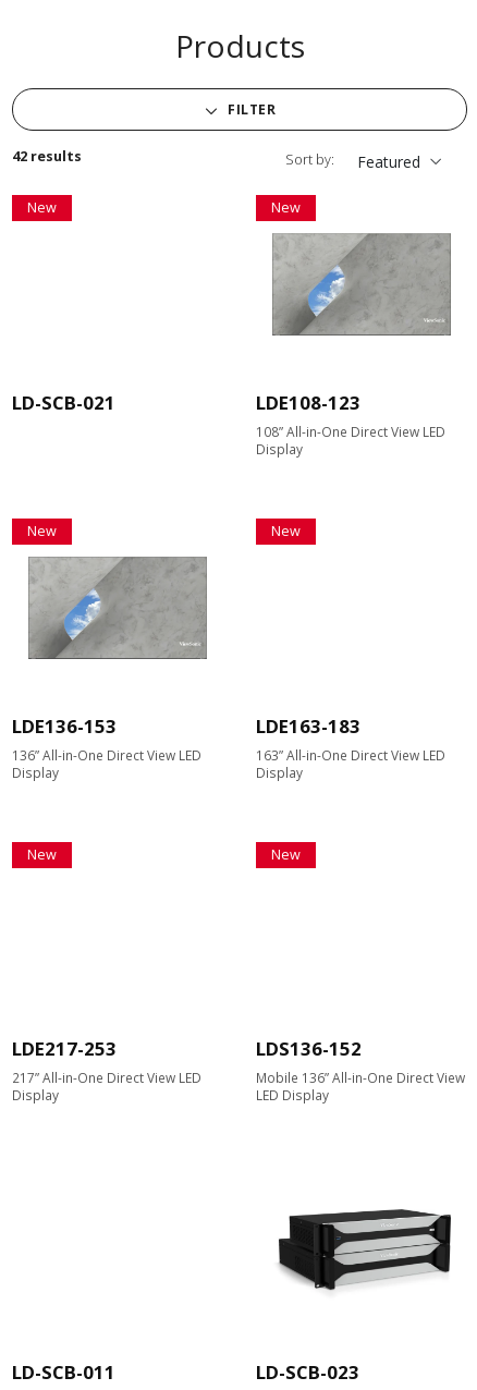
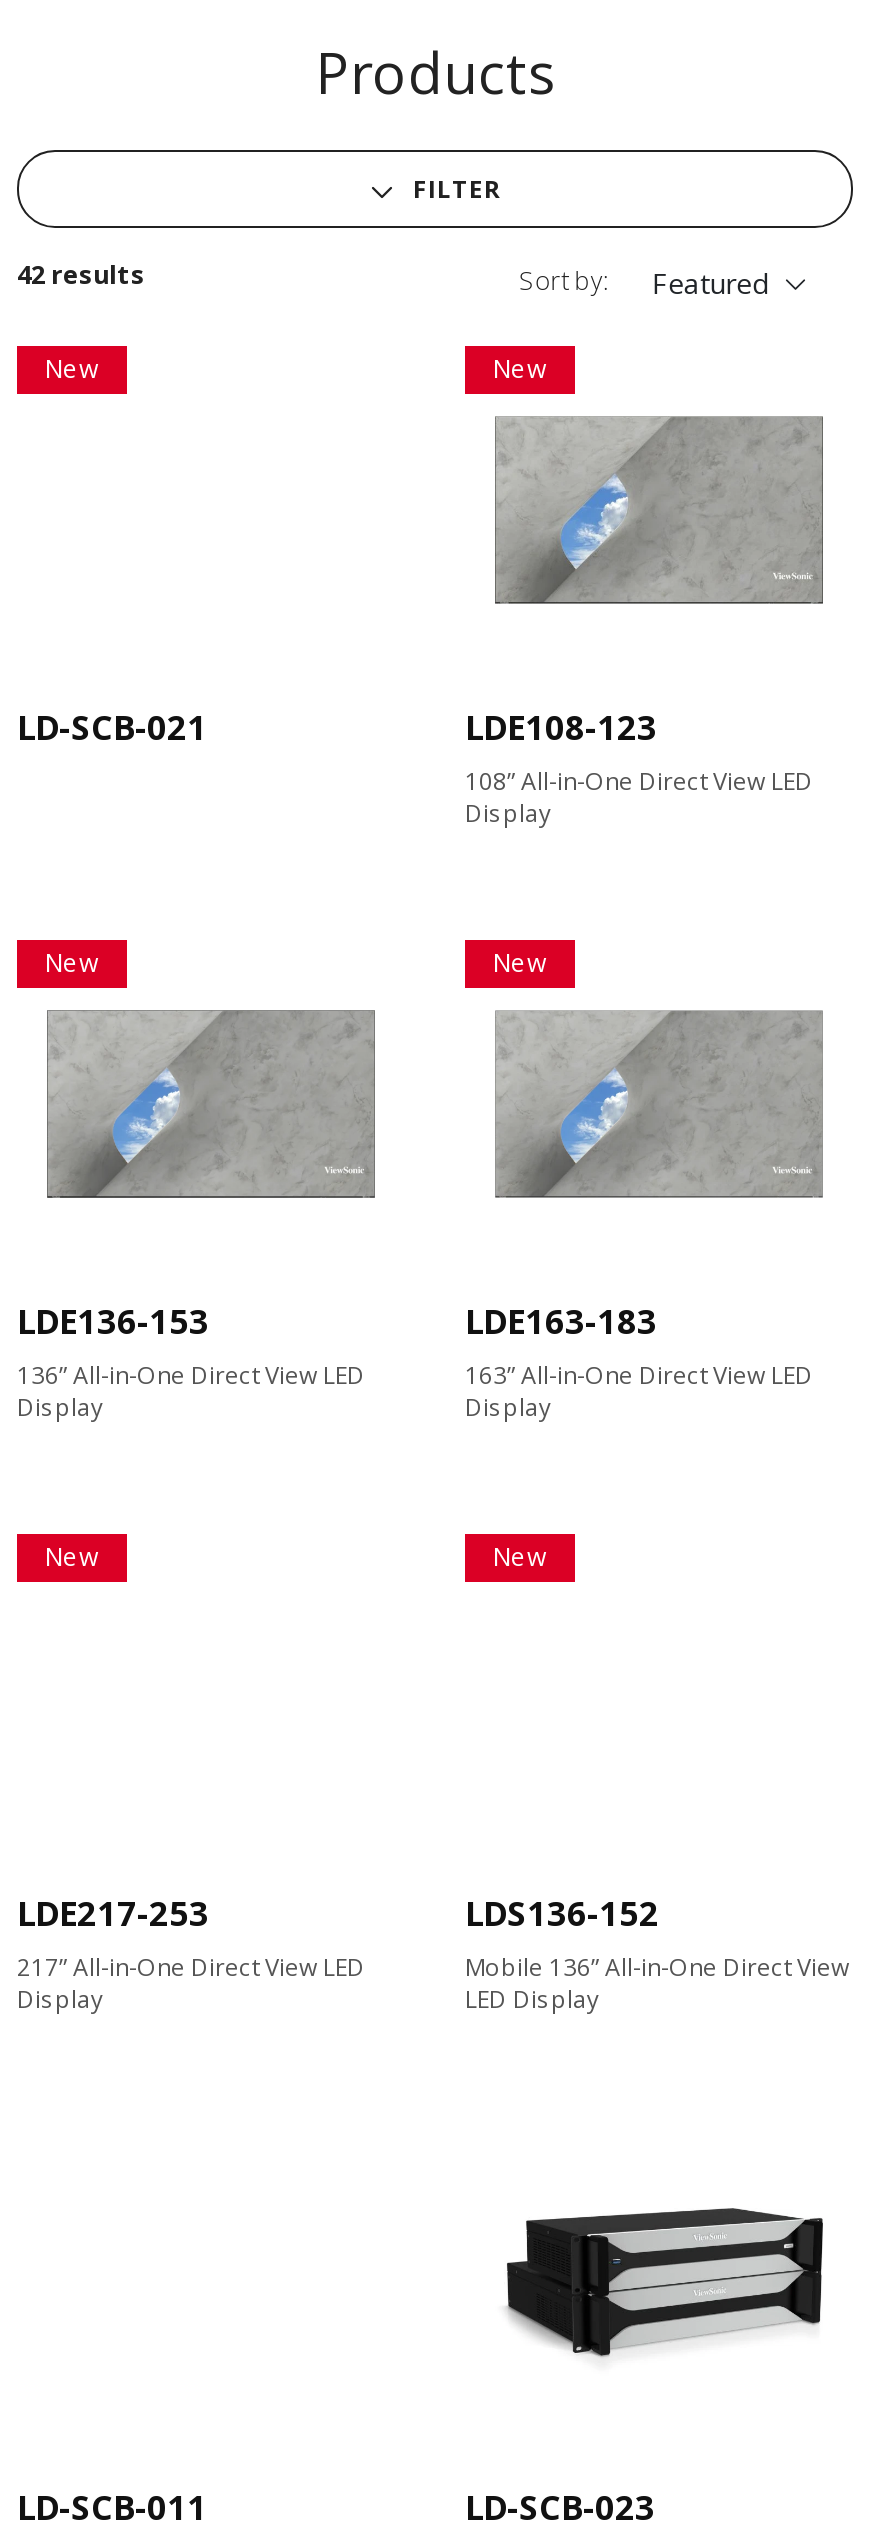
+ [image]
